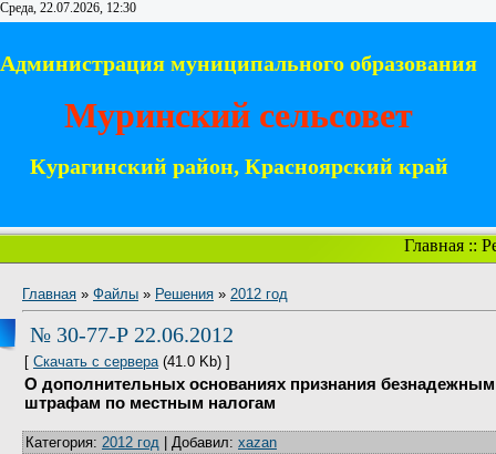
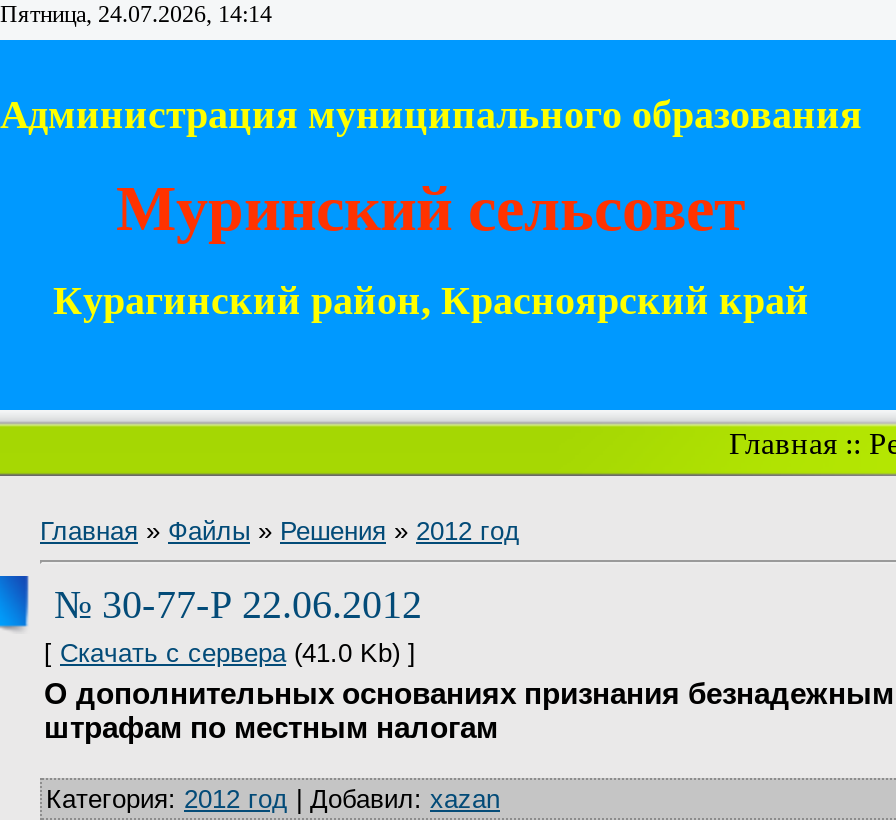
- Среда, 22.07.2026, 12:30
+ Пятница, 24.07.2026, 14:14
